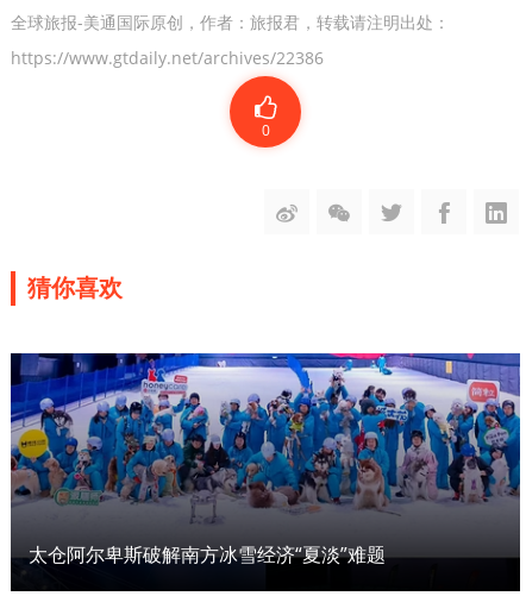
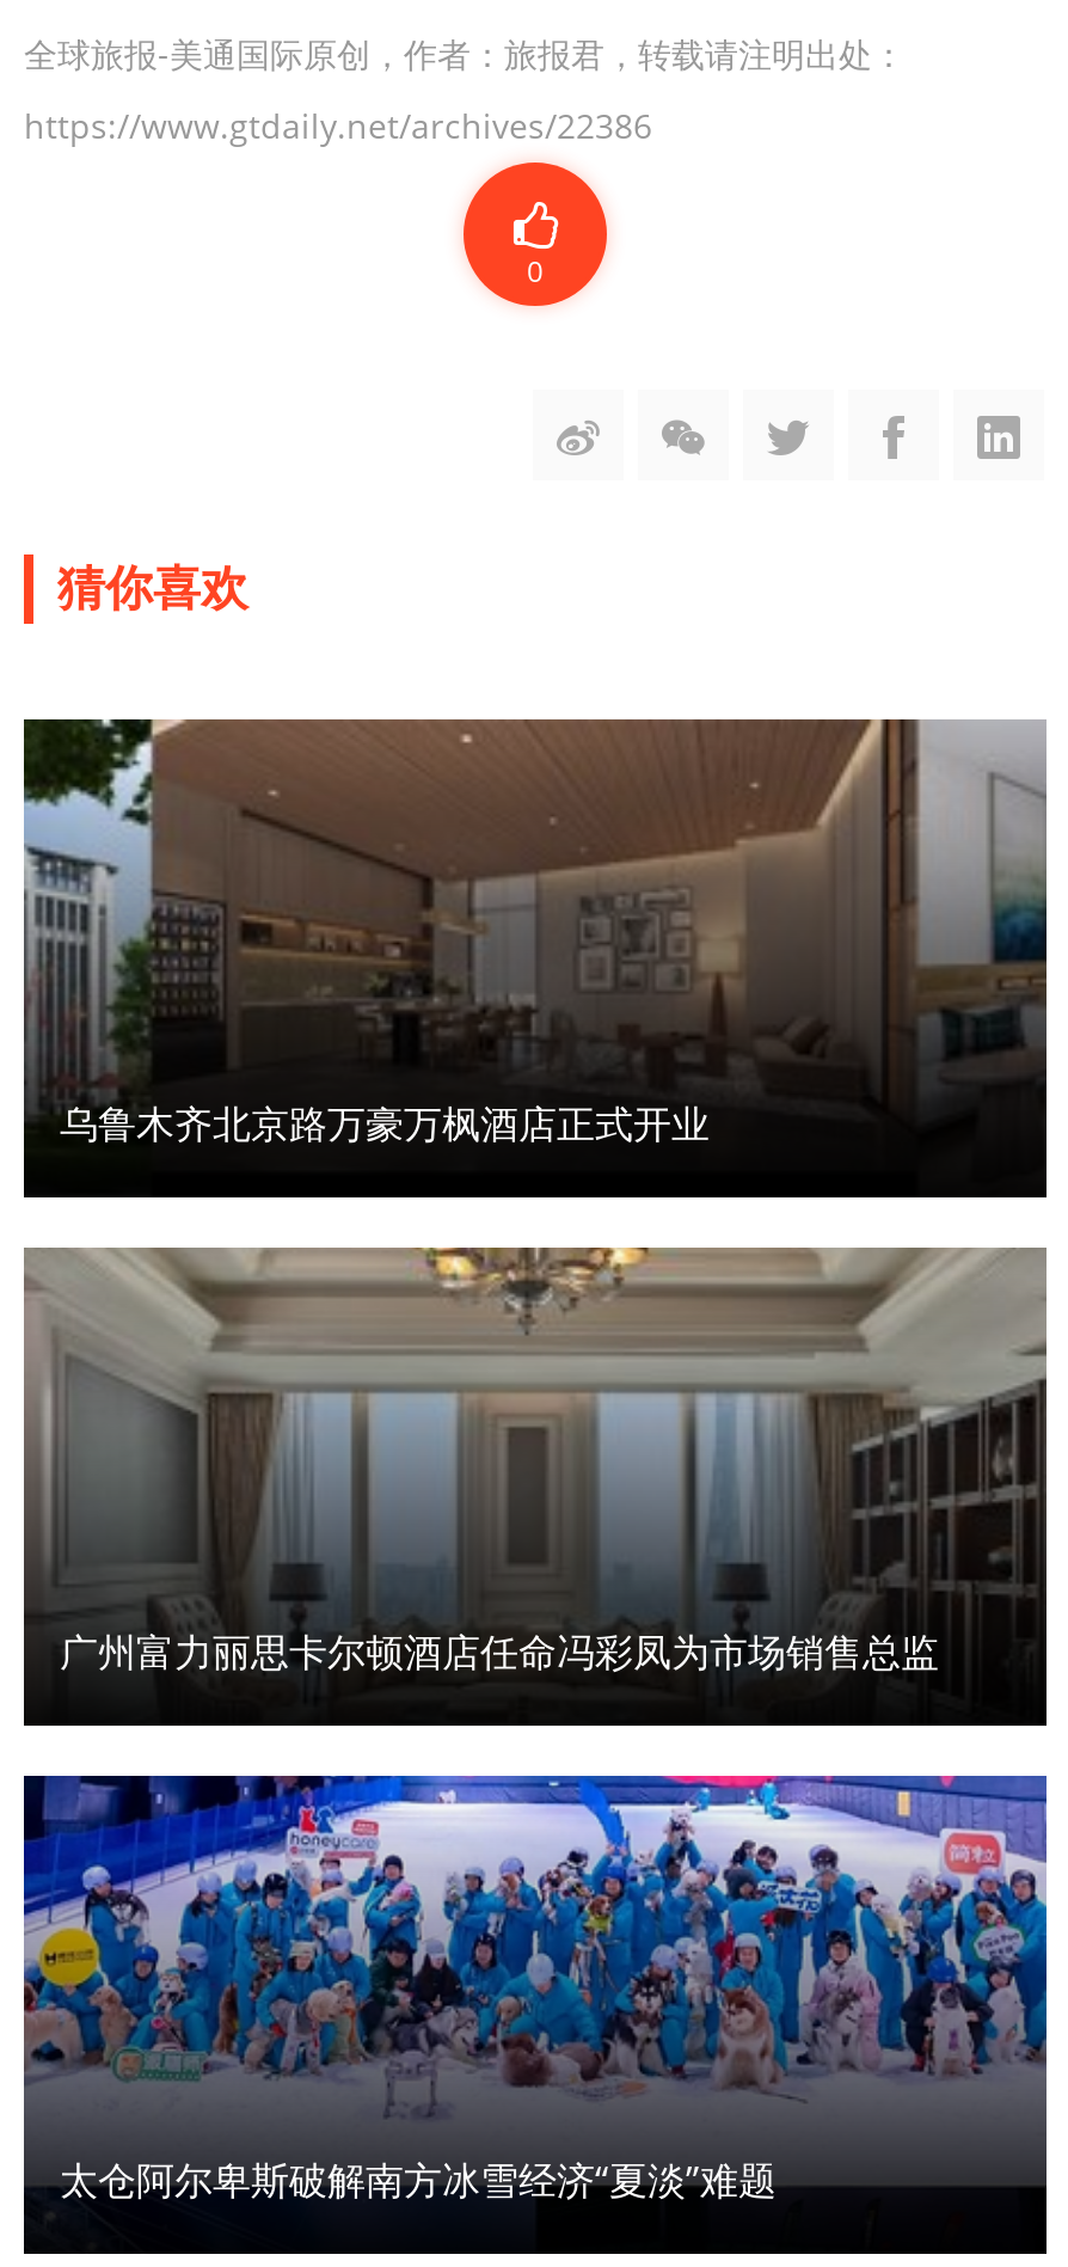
+ [image]
+ 广州富力丽思卡尔顿酒店任命冯彩凤为市场销售总监

+ [image]
+ 乌鲁木齐北京路万豪万枫酒店正式开业
